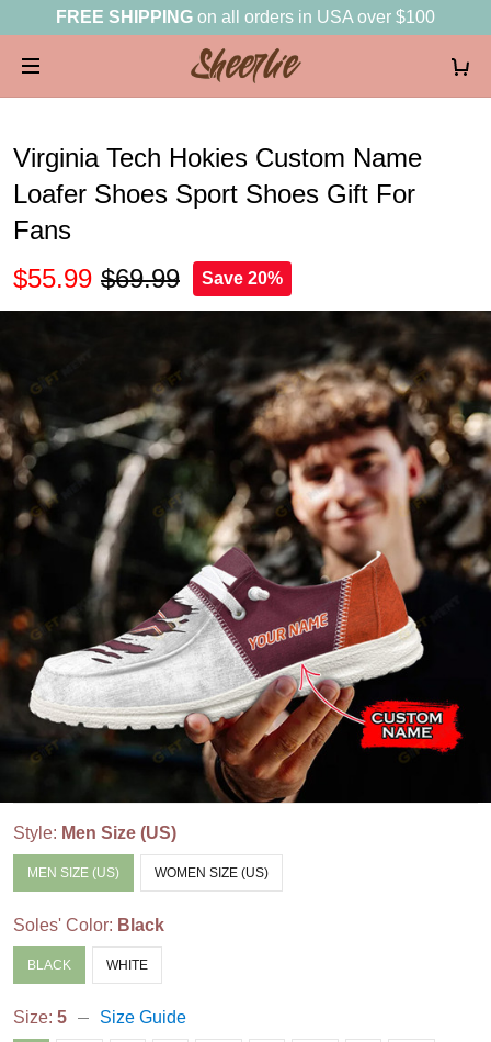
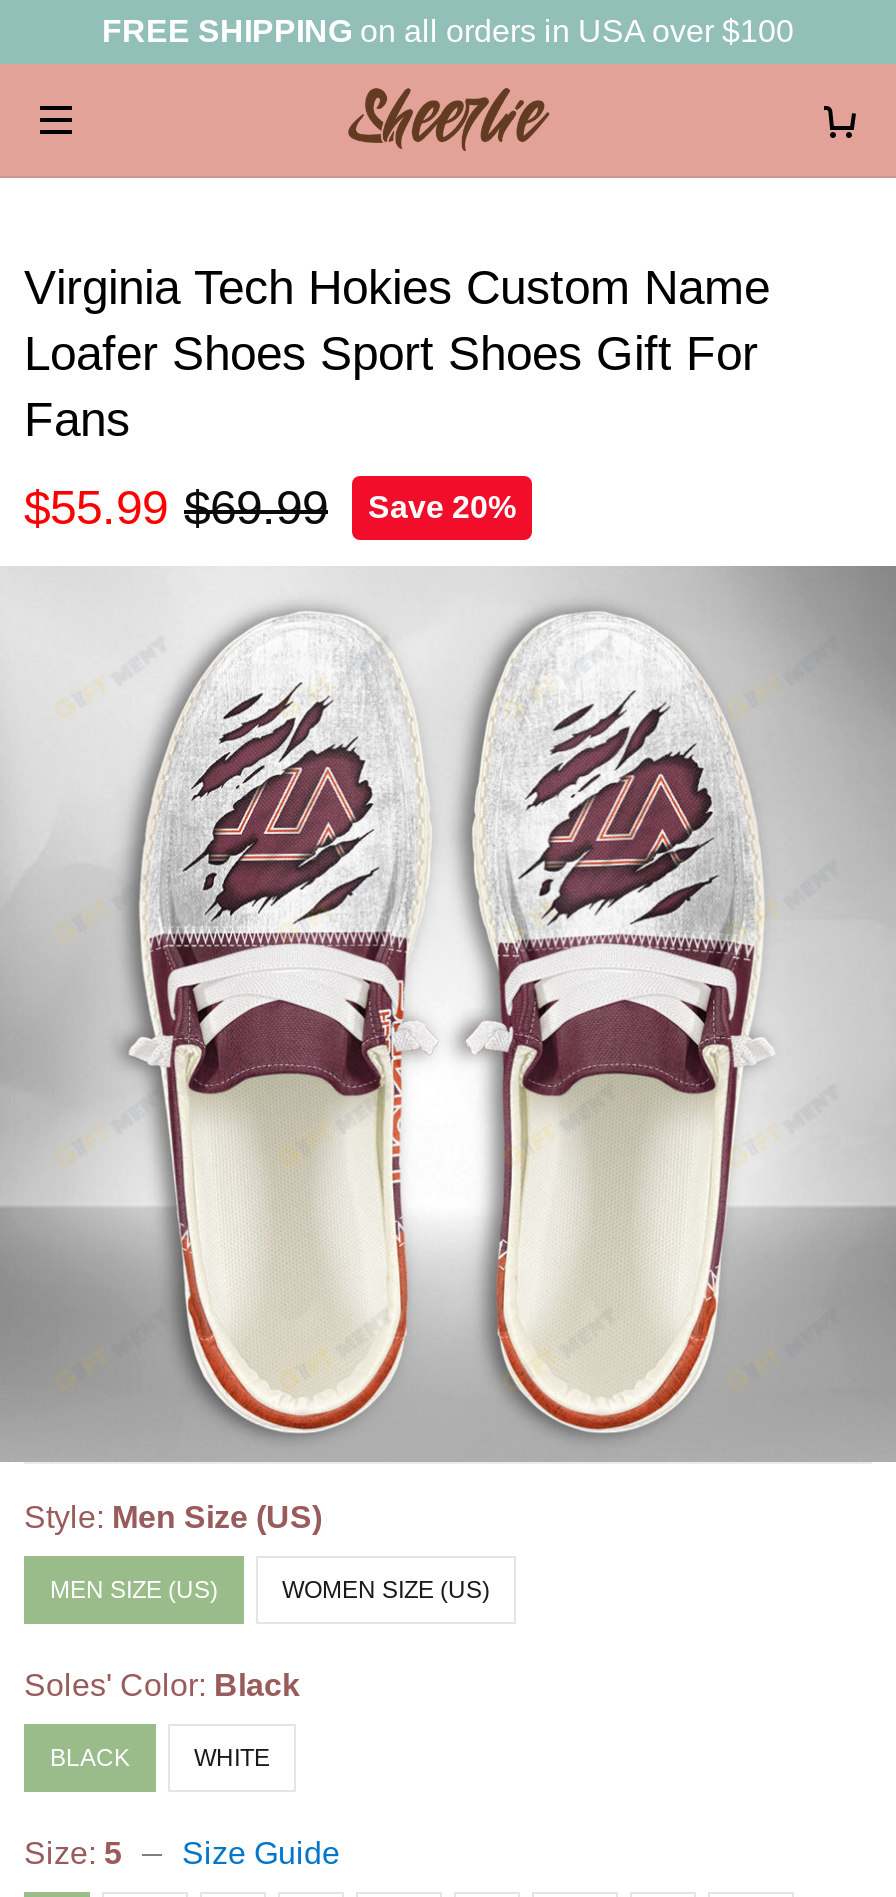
- [image]
+ [image]
